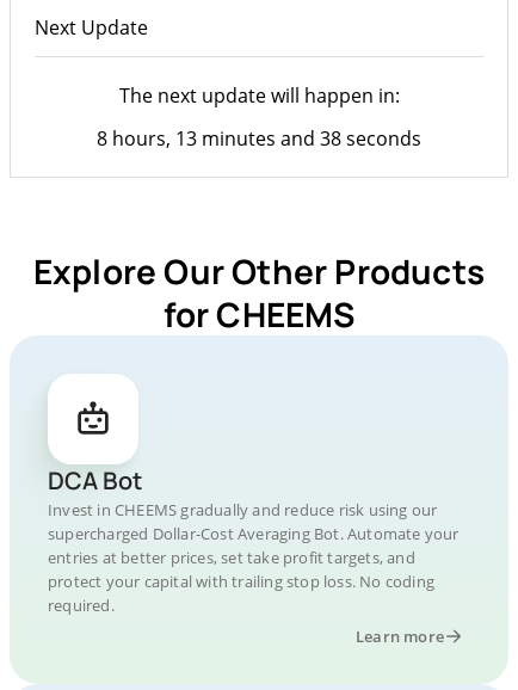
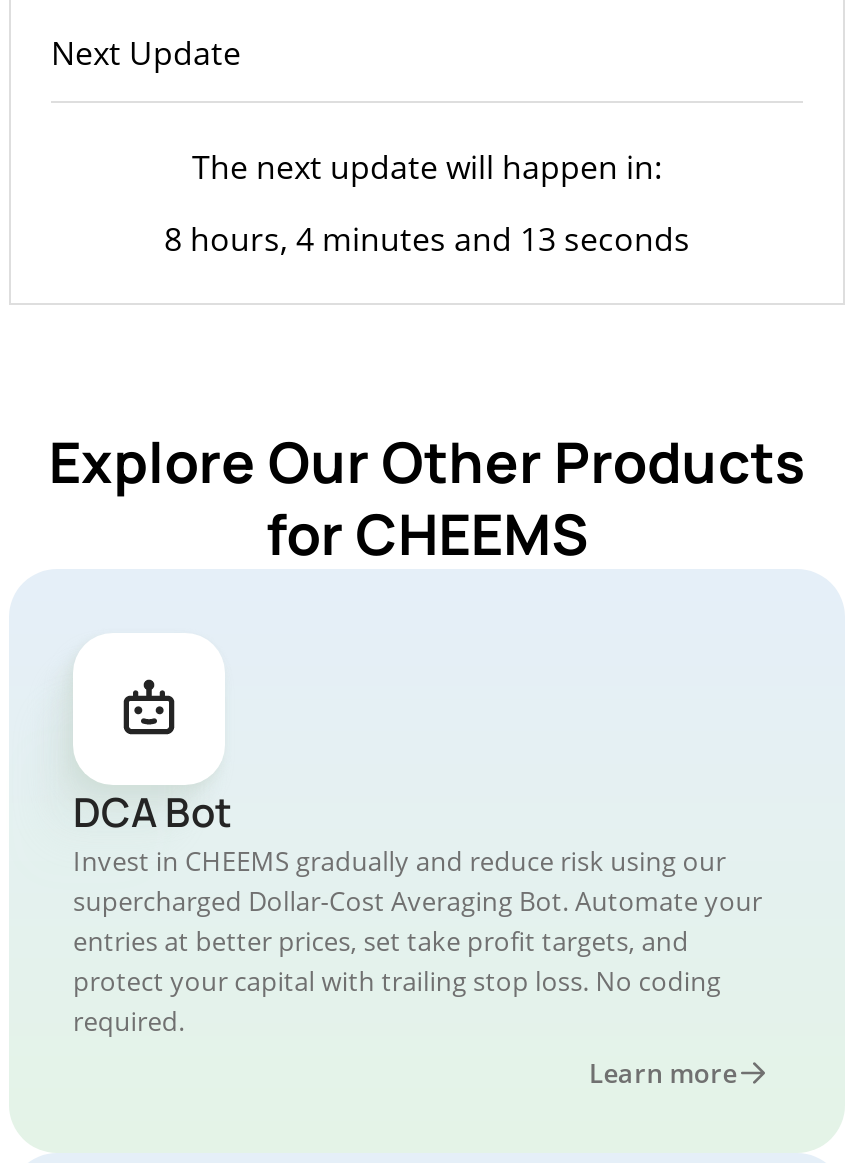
- 8 hours, 13 minutes and 38 seconds
+ 8 hours, 4 minutes and 13 seconds
